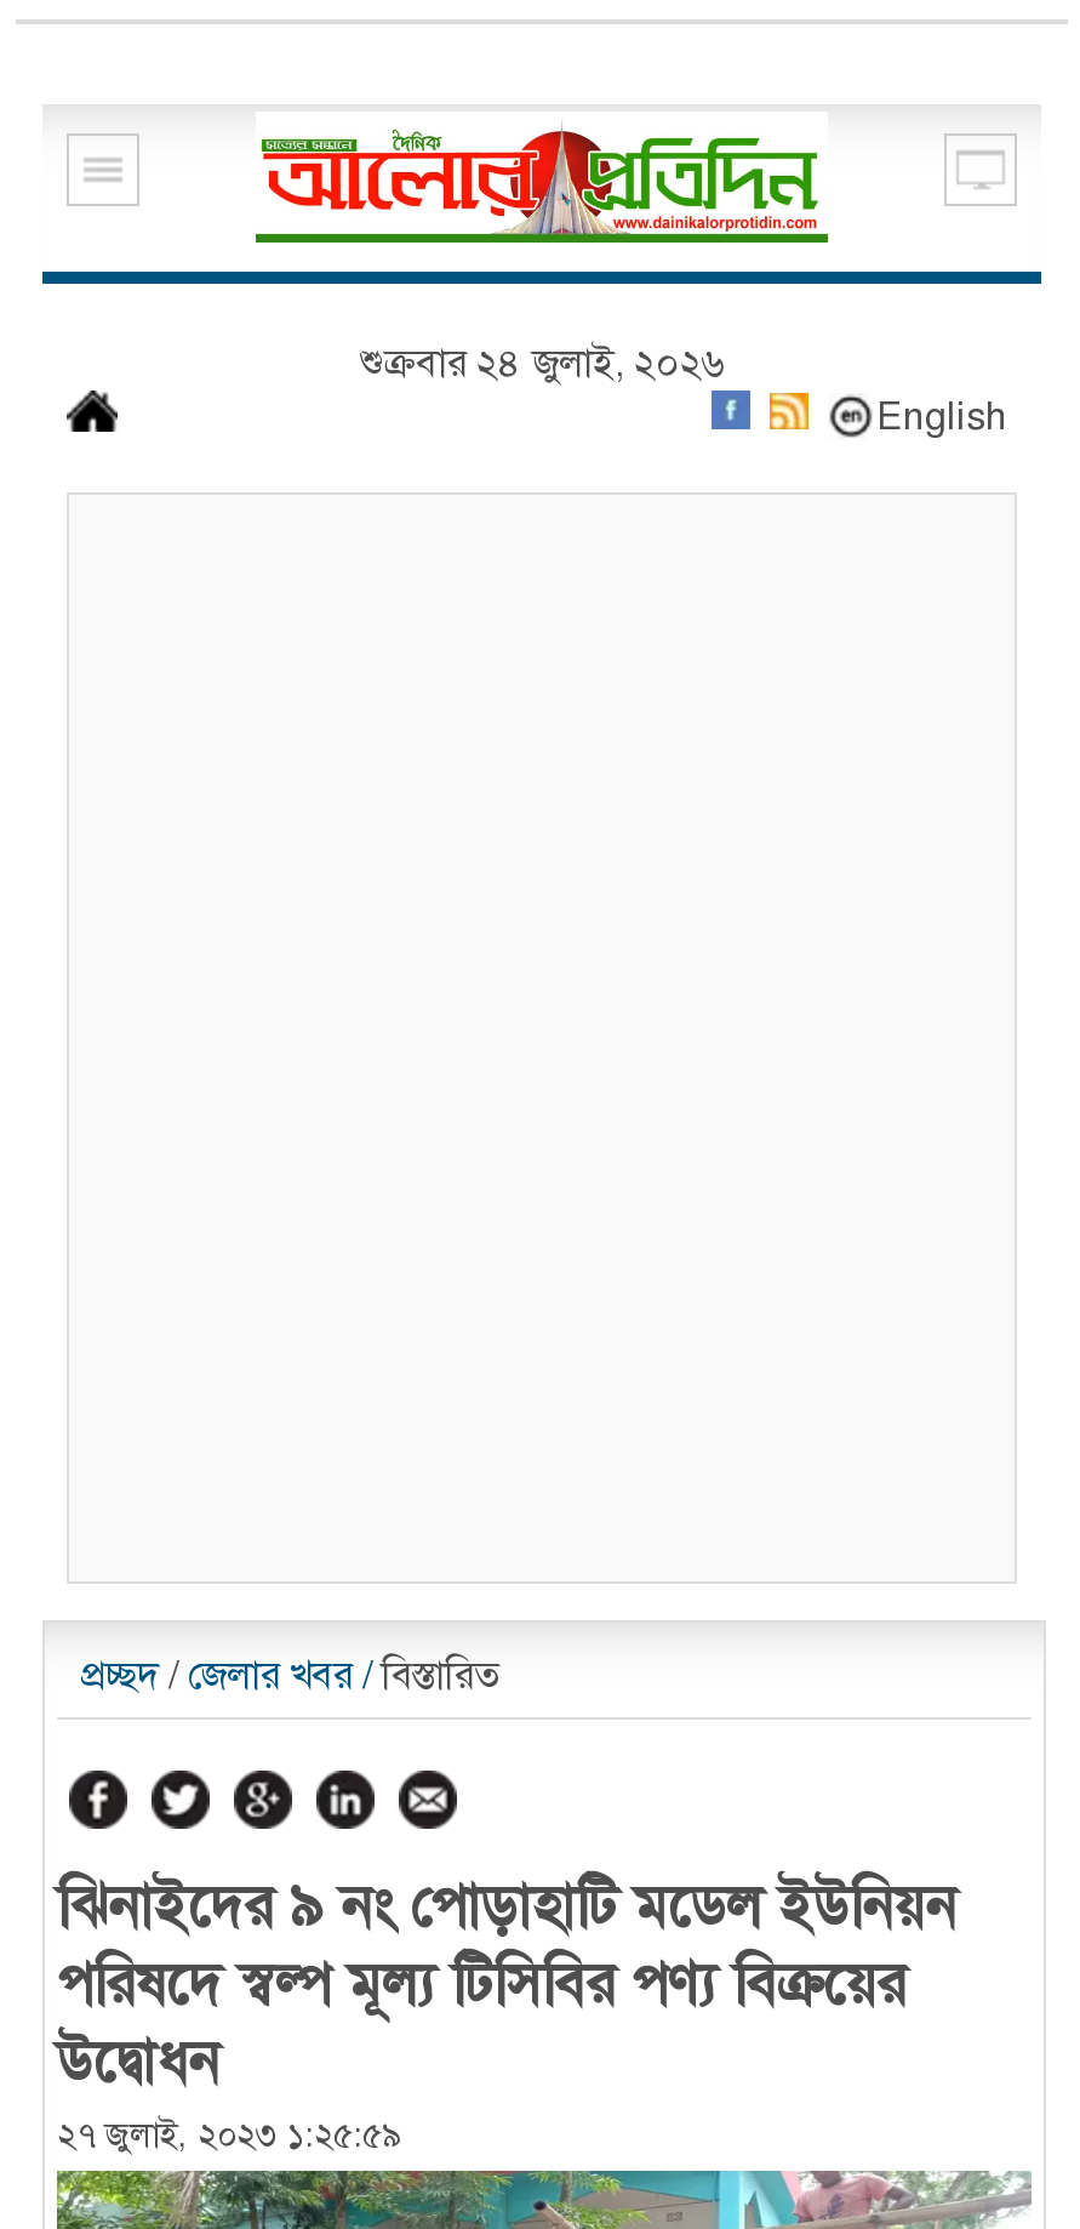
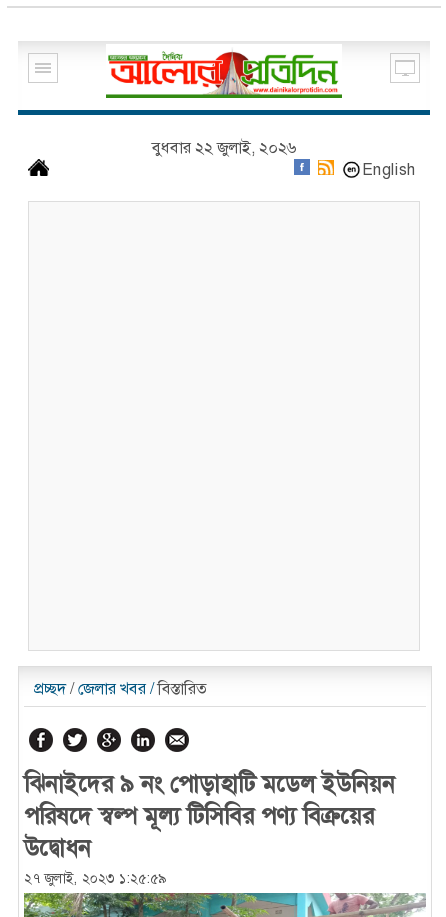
- শুক্রবার ২৪ জুলাই, ২০২৬
+ বুধবার ২২ জুলাই, ২০২৬
